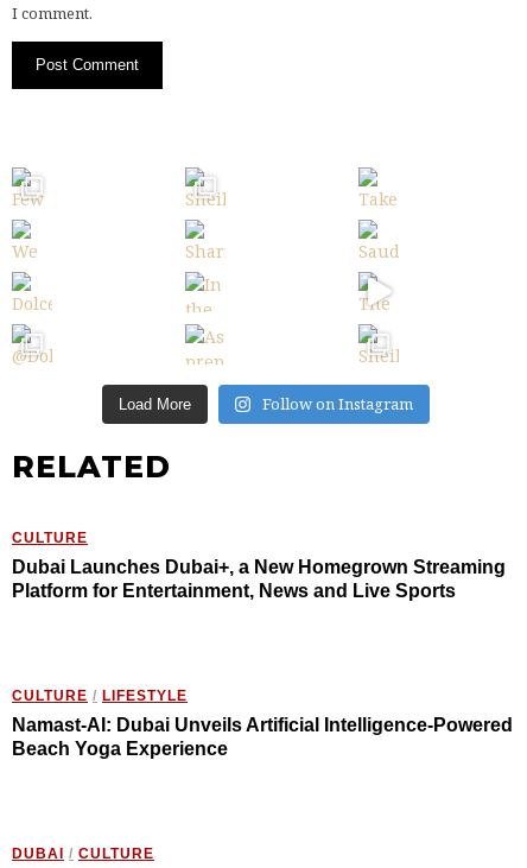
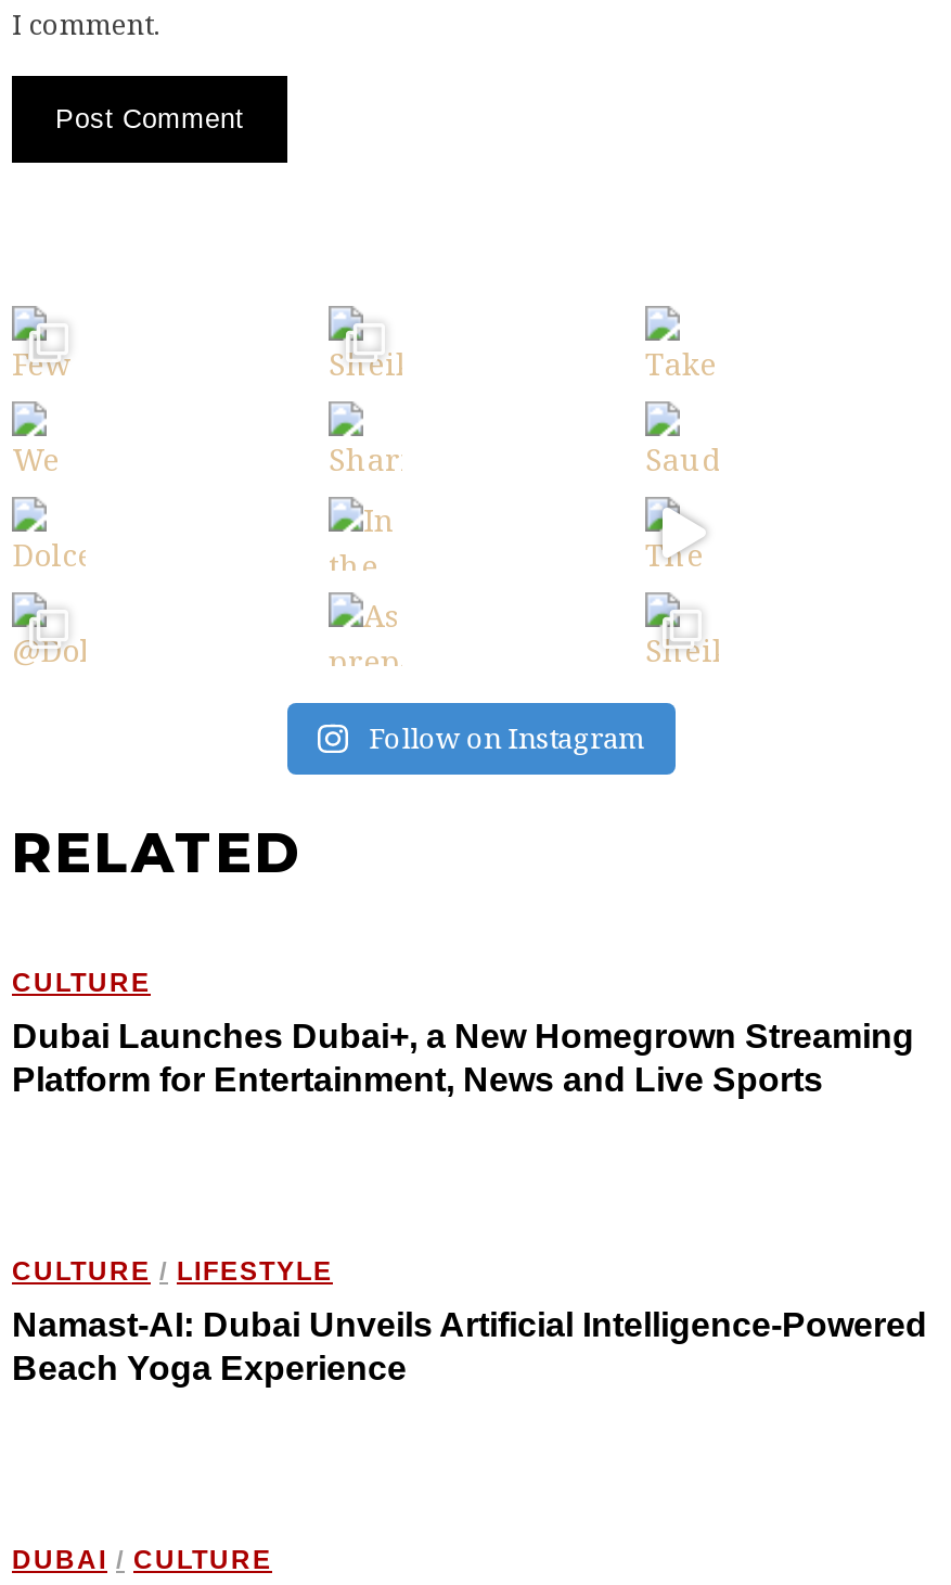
- Load More
